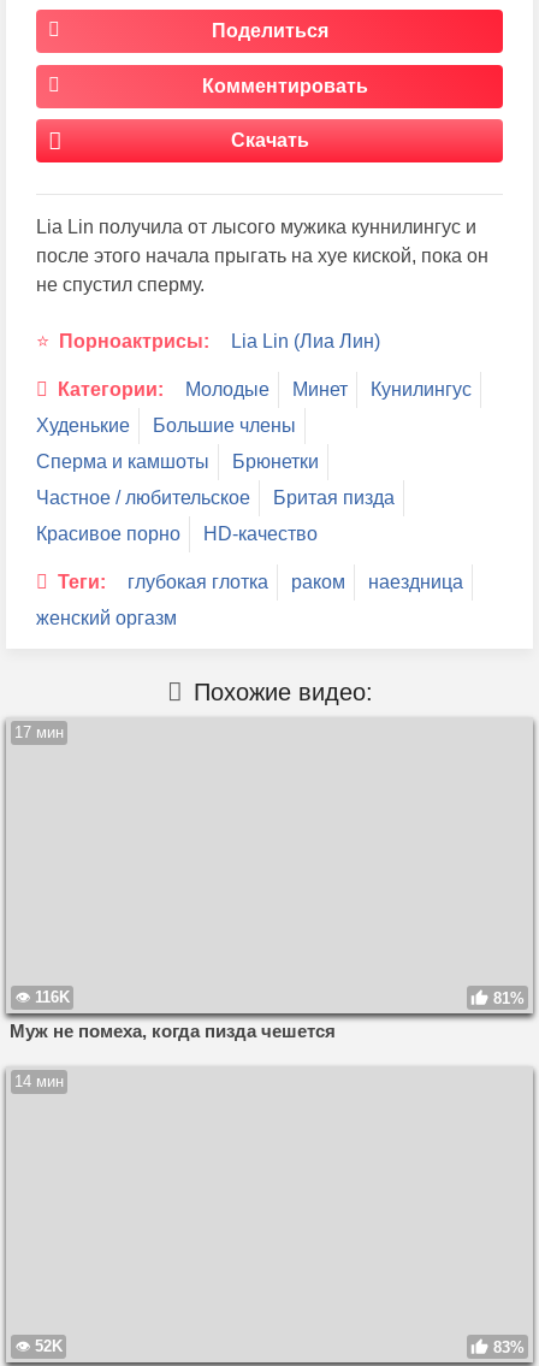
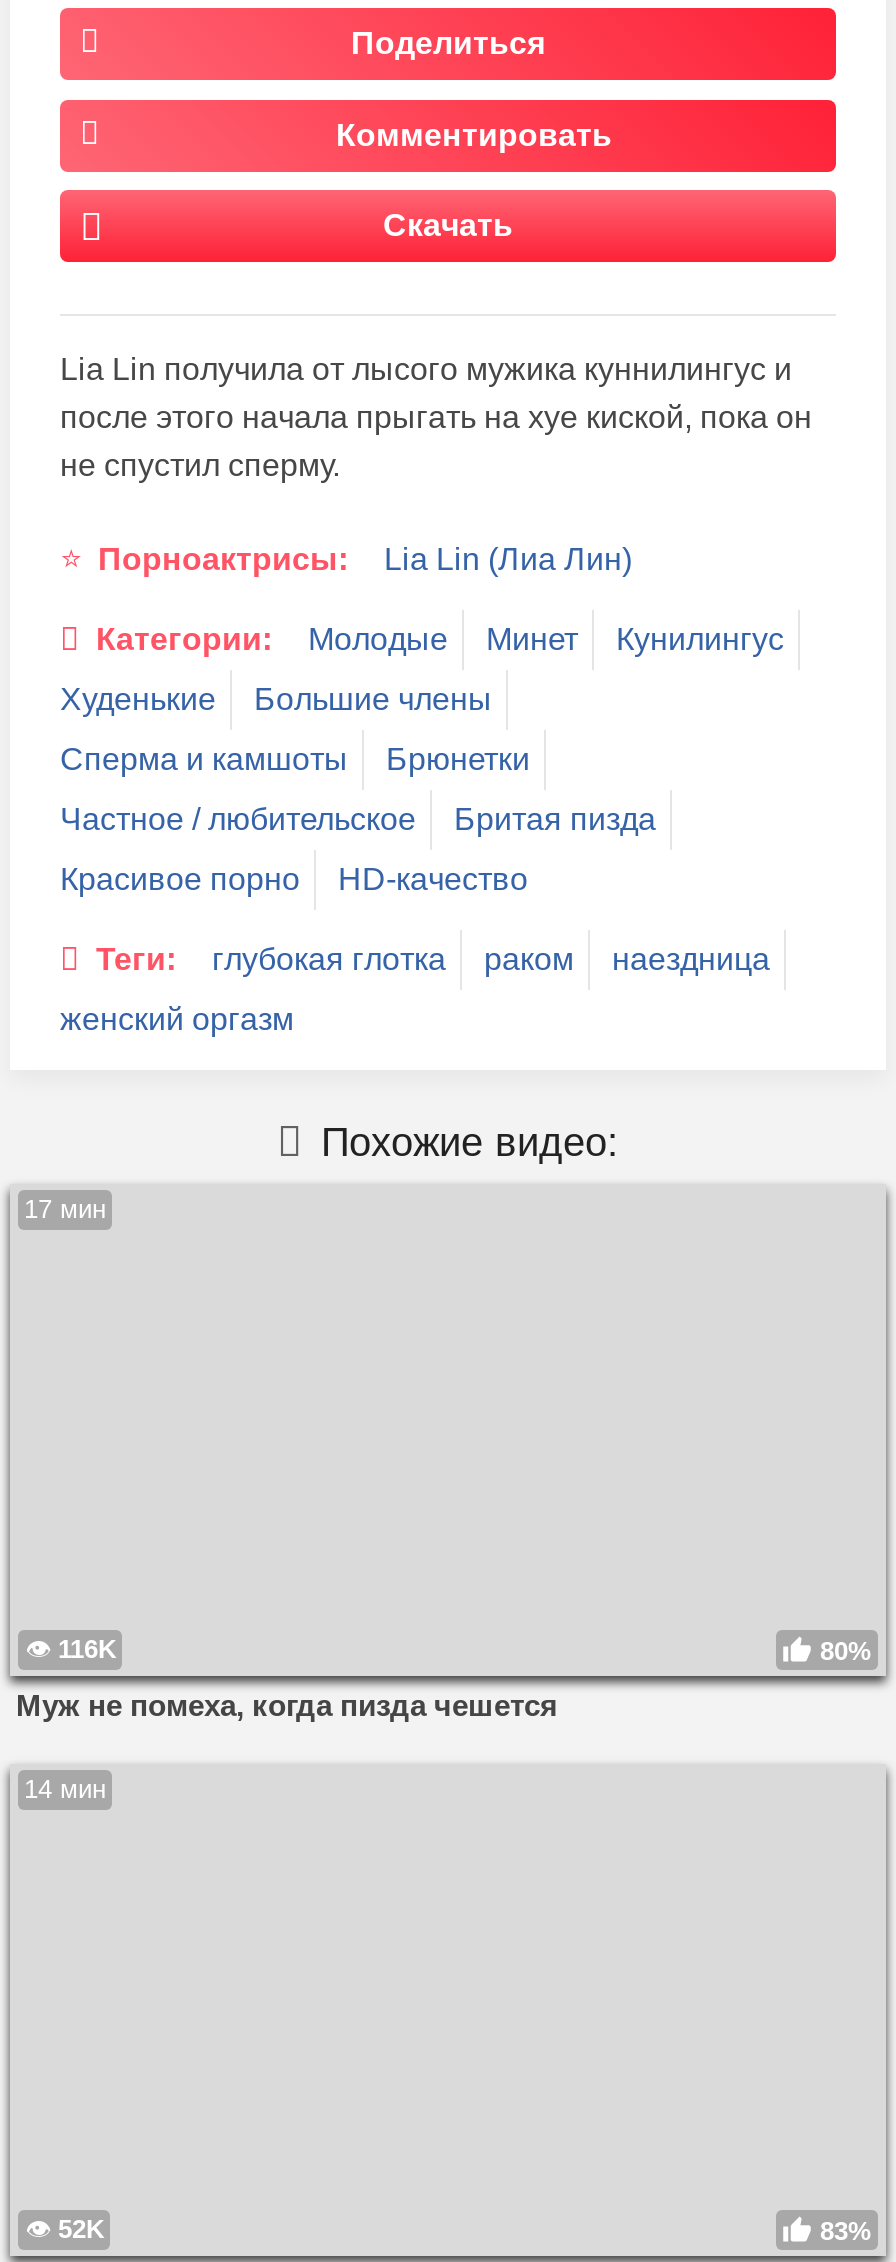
- 81%
+ 80%
